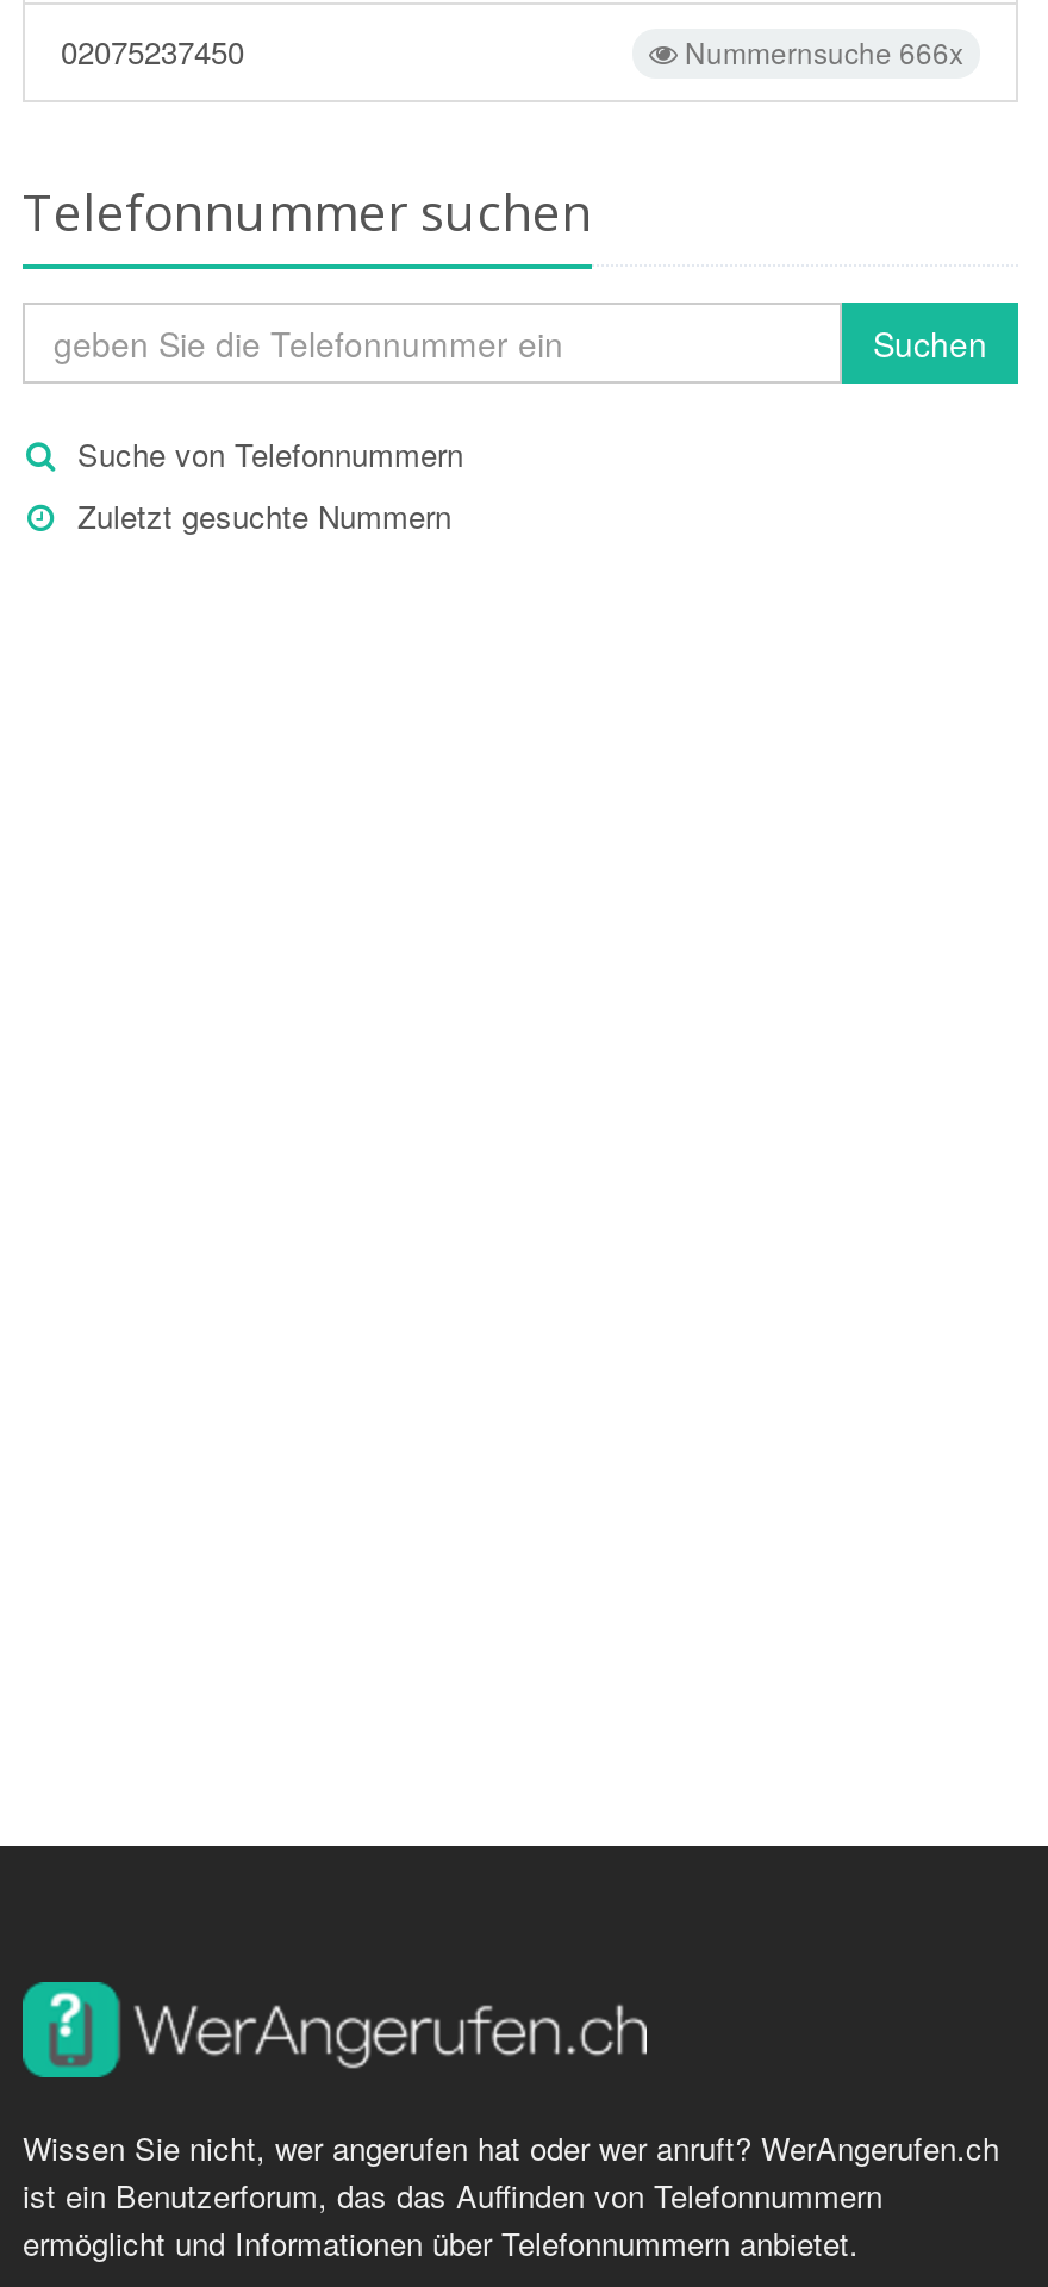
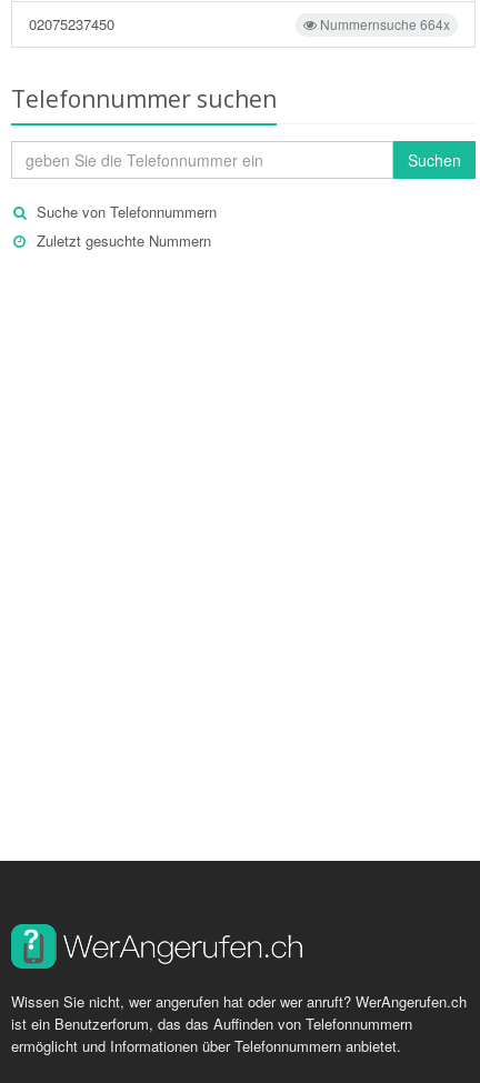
- Nummernsuche 666x
+ Nummernsuche 664x
